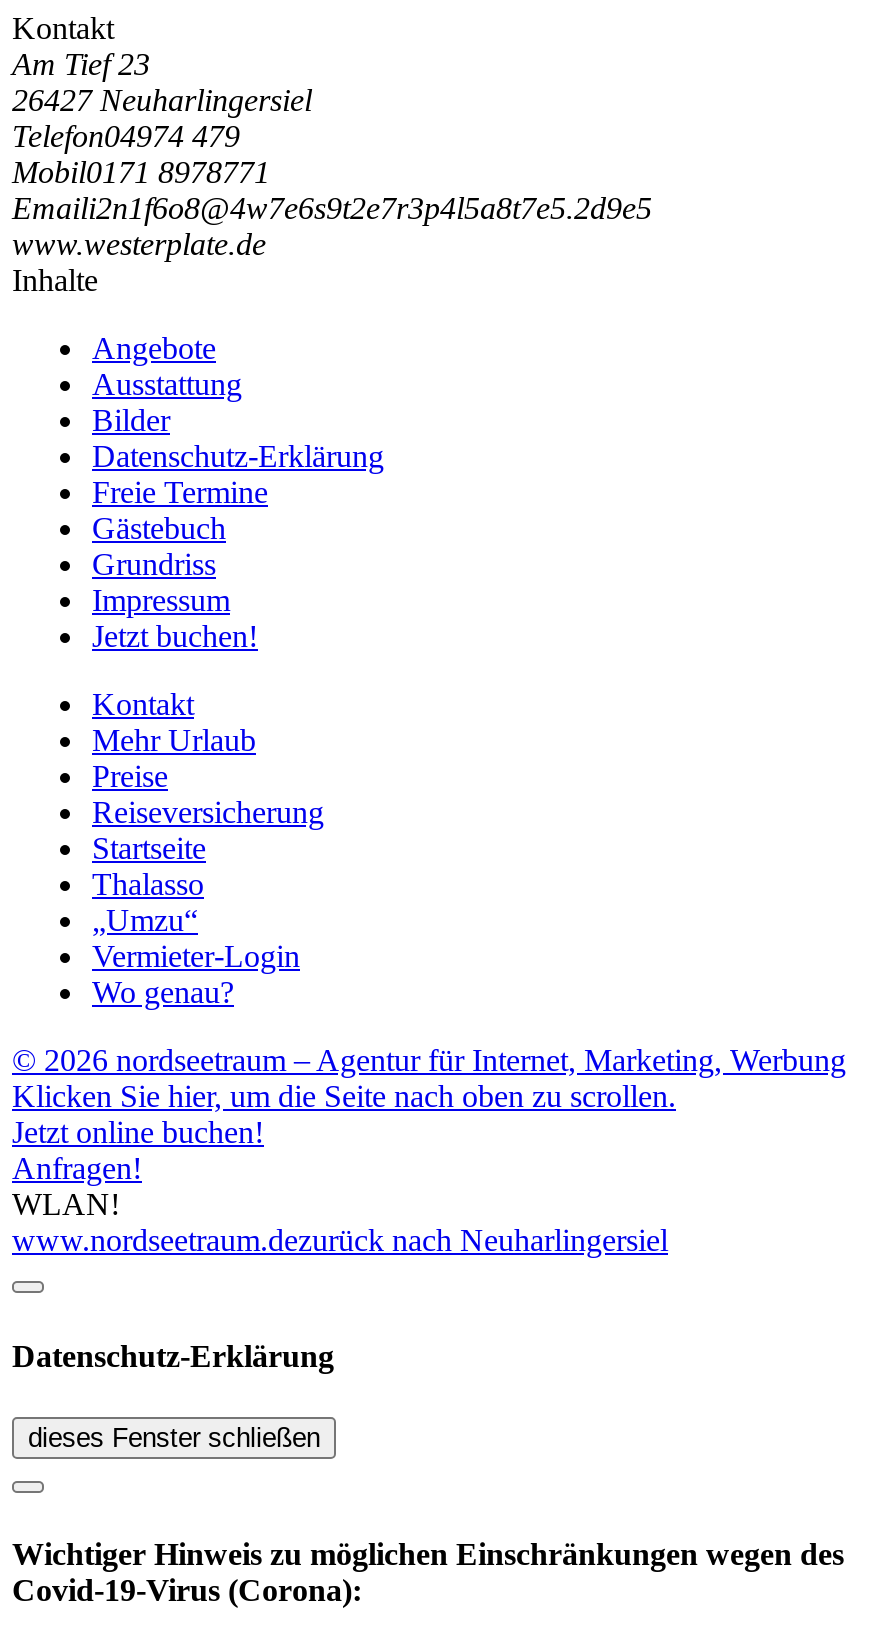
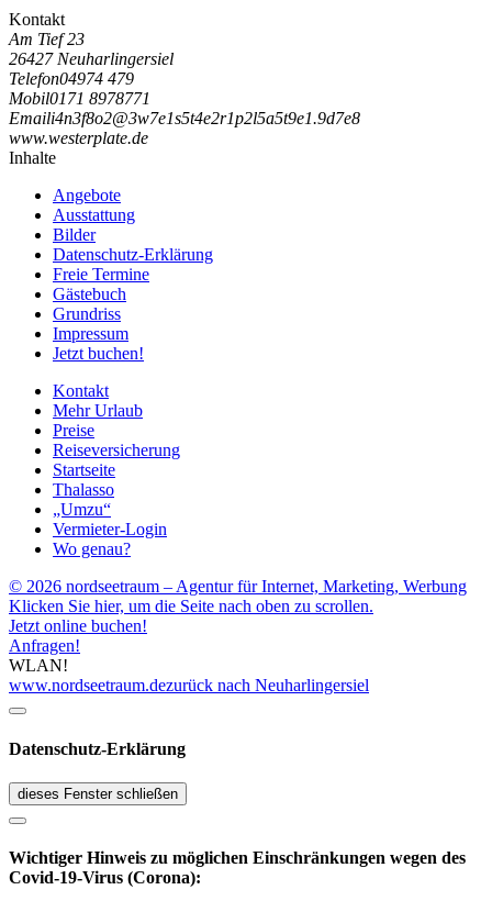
- Emaili2n1 f 6o8@4w7e6s9t2e7r3p4l5a8t7e5.2d9e5
+ Emaili4n3 f 8o2@3w7e1s5t4e2r1p2l5a5t9e1.9d7e8
